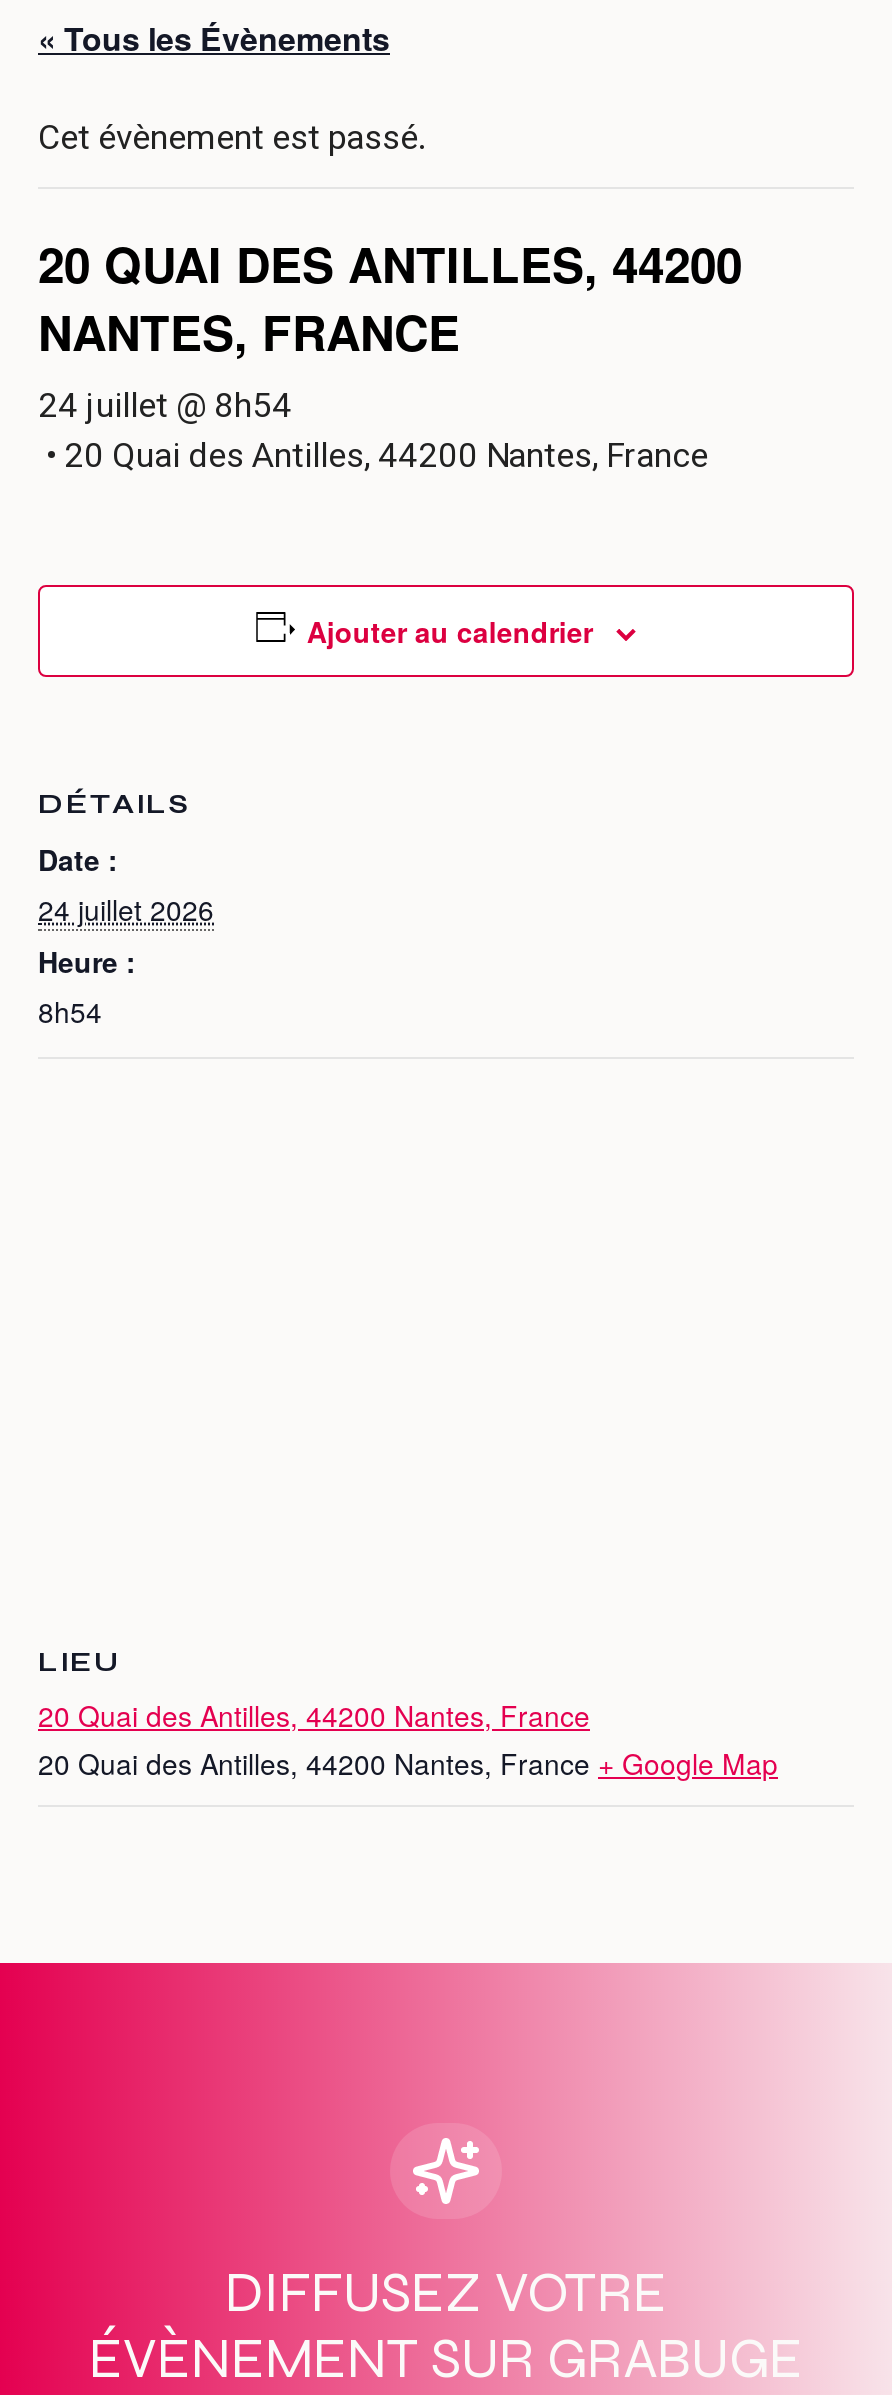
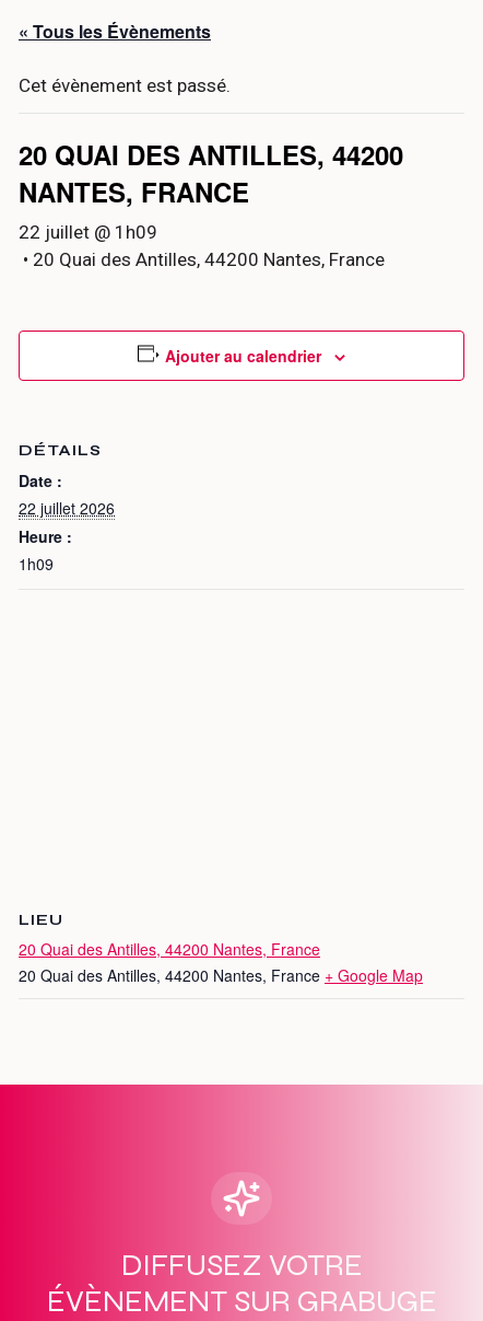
- 24 juillet @ 8h54
+ 22 juillet @ 1h09

- 24 juillet 2026
+ 22 juillet 2026

- 8h54
+ 1h09
